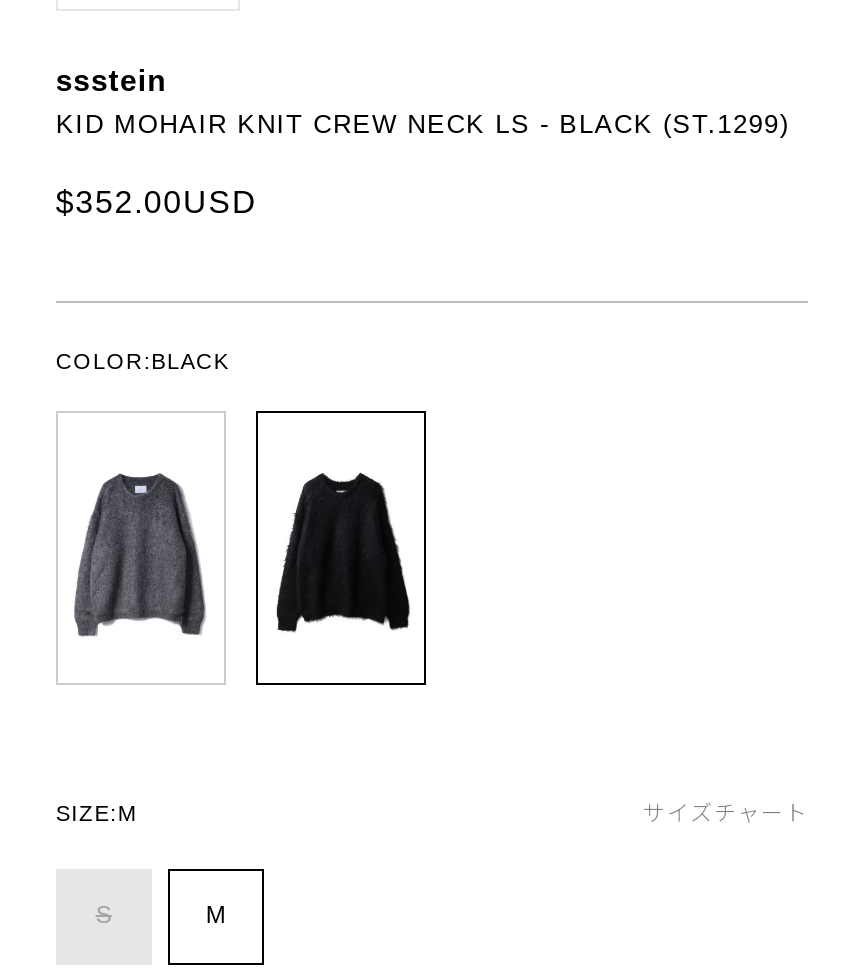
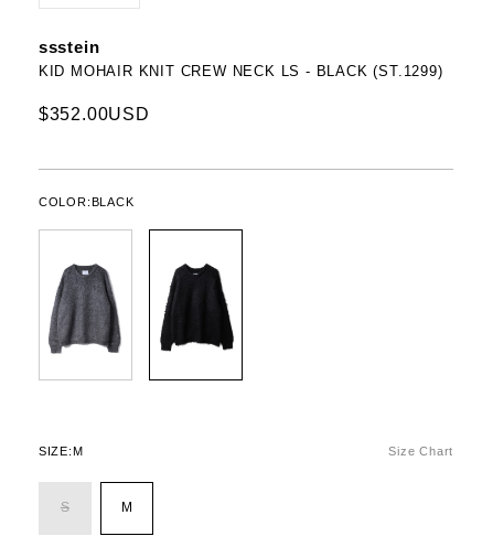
- サイズチャート
+ Size Chart
